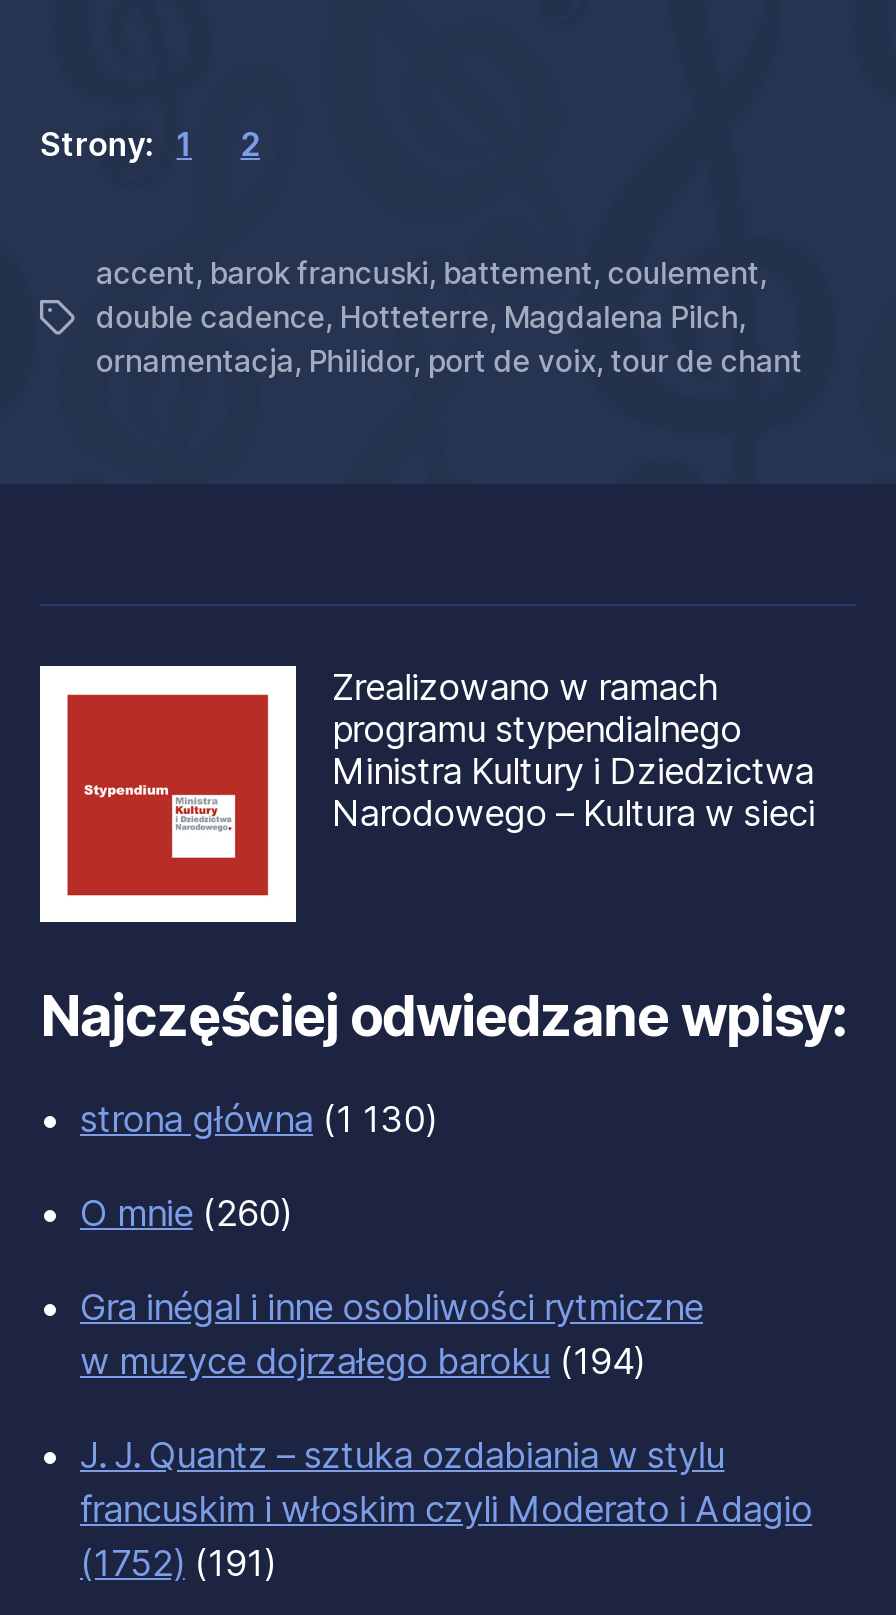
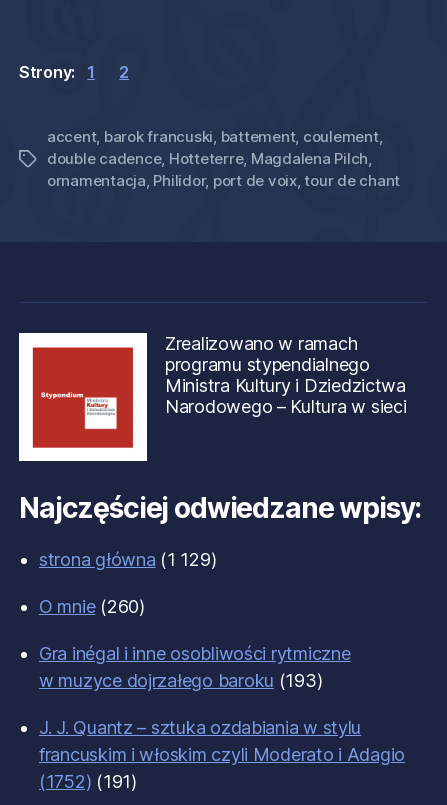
- strona główna (1 130)
+ strona główna (1 129)

- w muzyce dojrzałego baroku (194)
+ w muzyce dojrzałego baroku (193)
